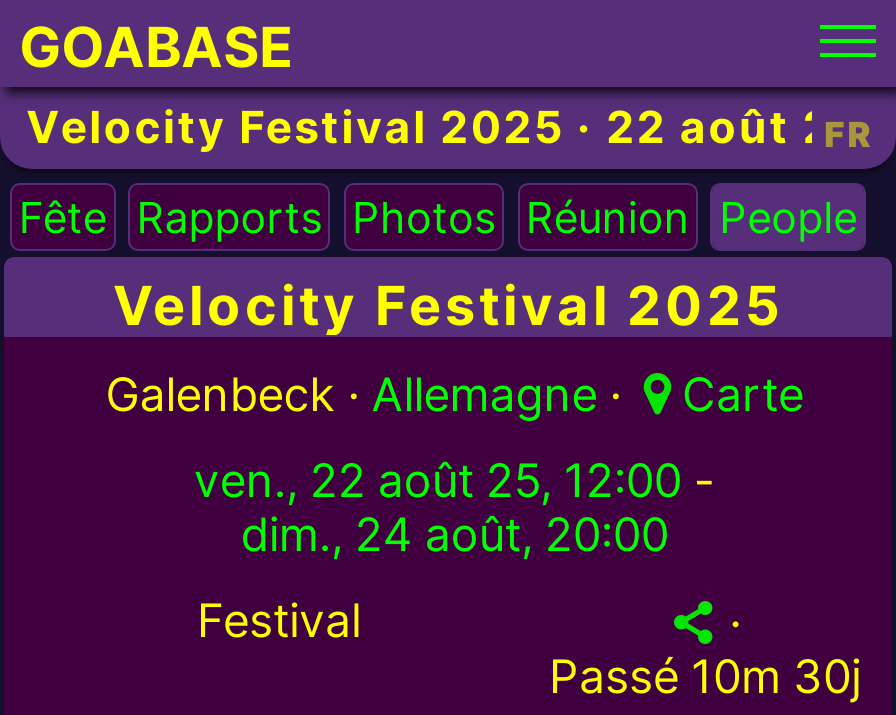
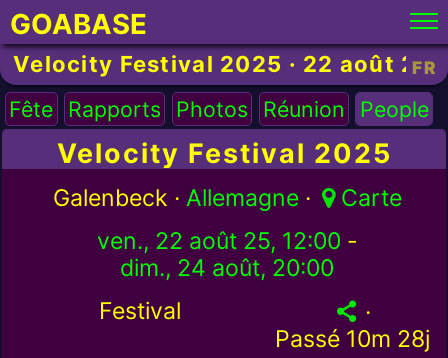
- Passé 10m 30j
+ Passé 10m 28j
